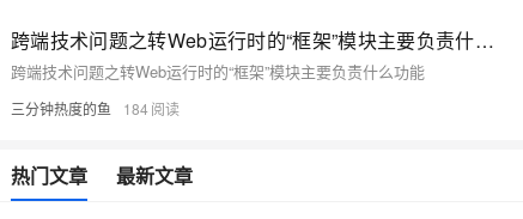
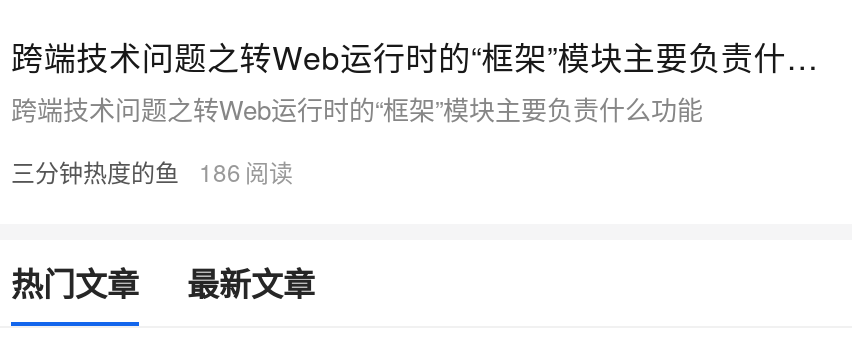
- 三分钟热度的鱼 184
+ 三分钟热度的鱼 186
